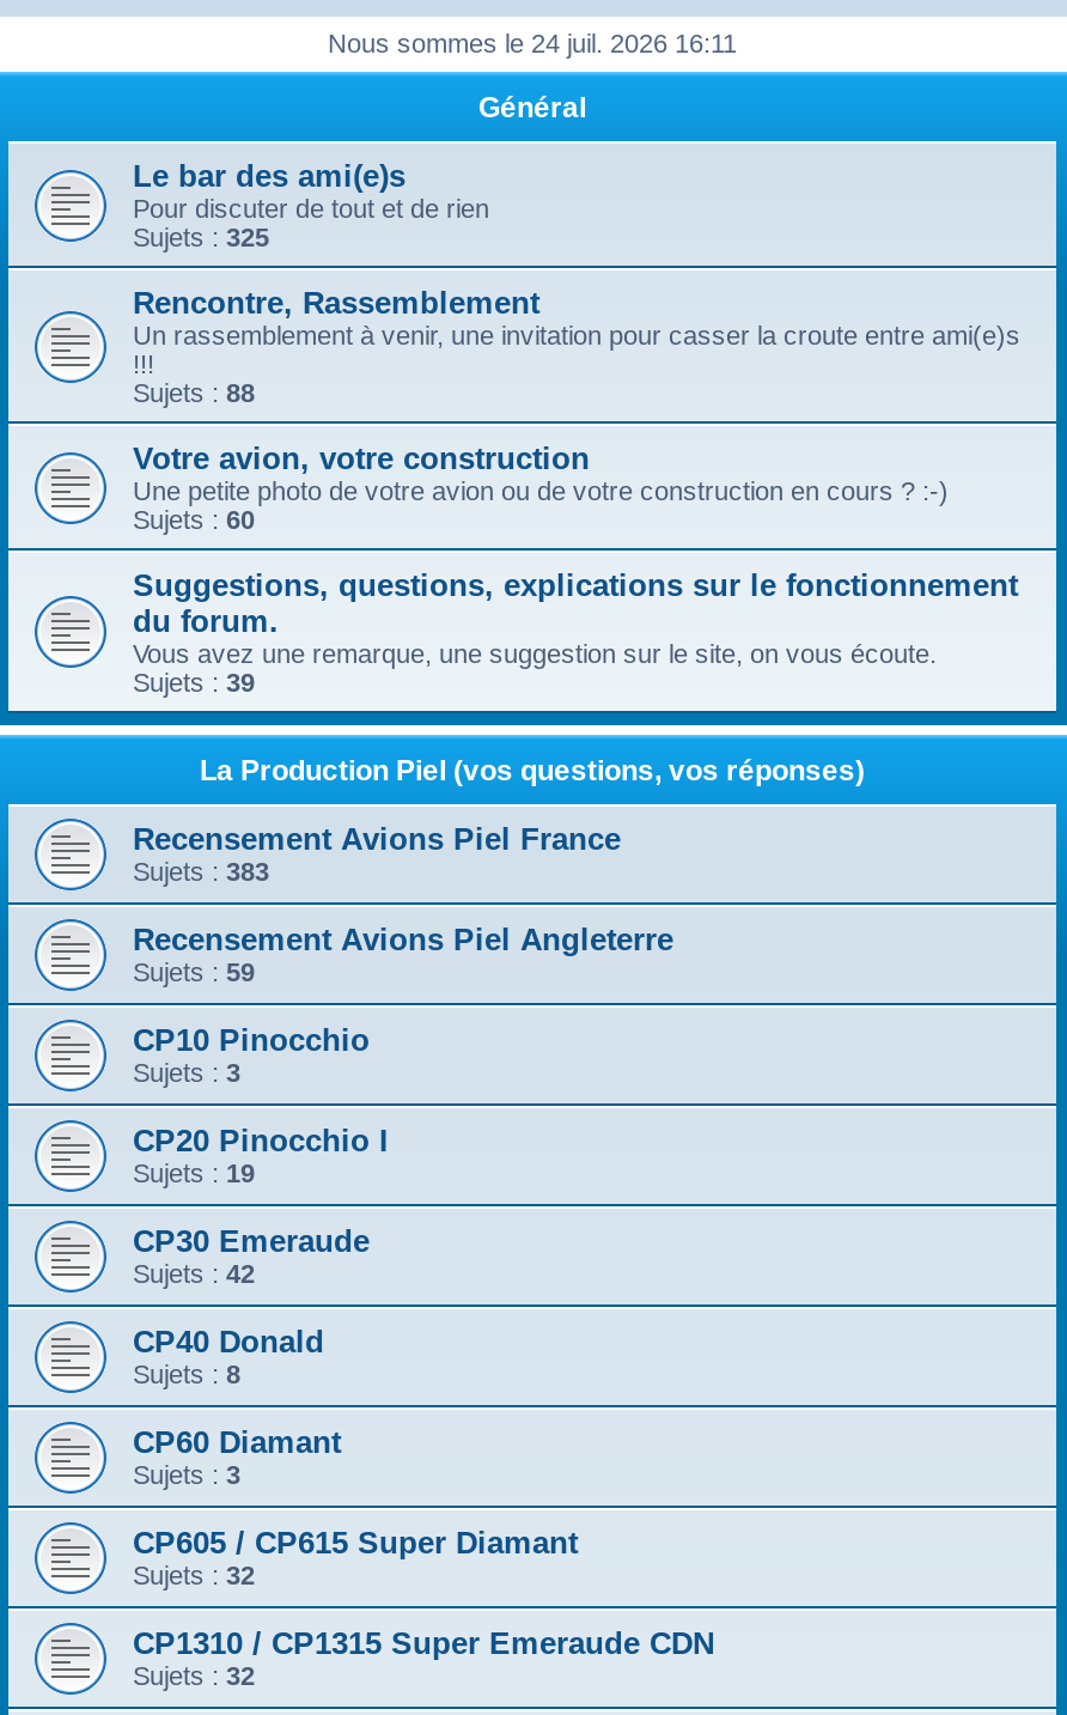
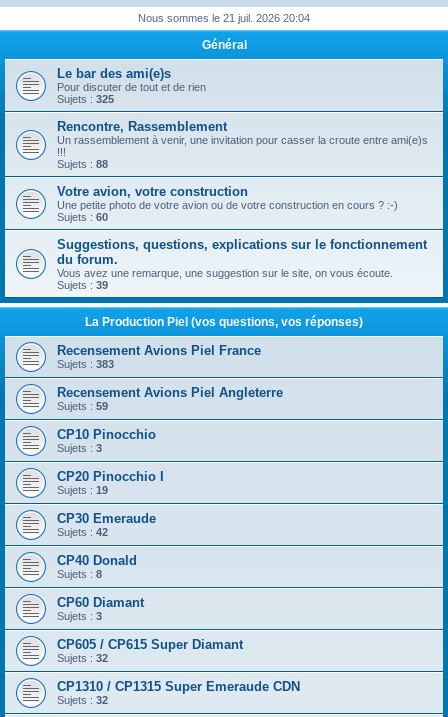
- Nous sommes le 24 juil. 2026 16:11
+ Nous sommes le 21 juil. 2026 20:04
